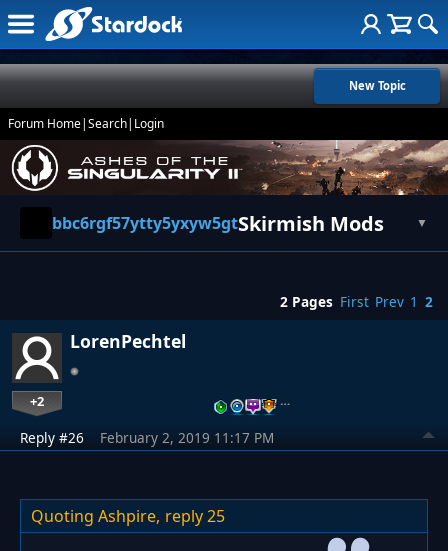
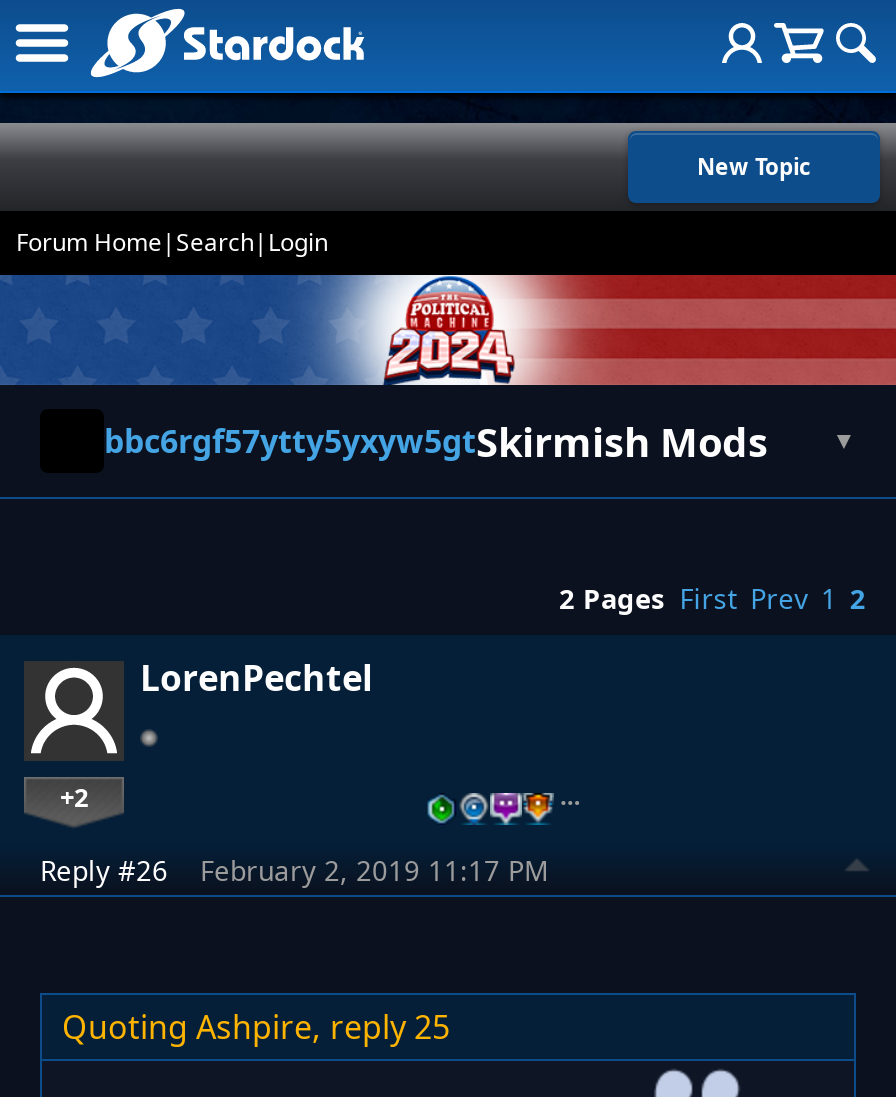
- [image]
+ [image]
